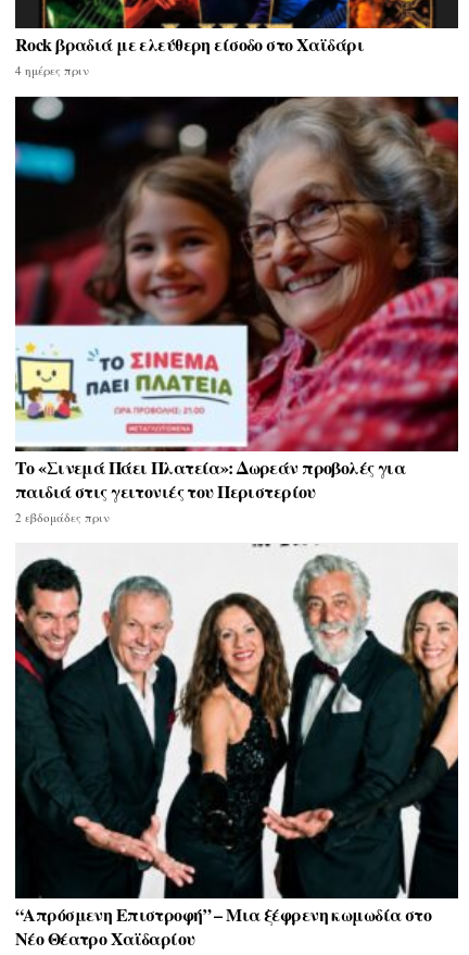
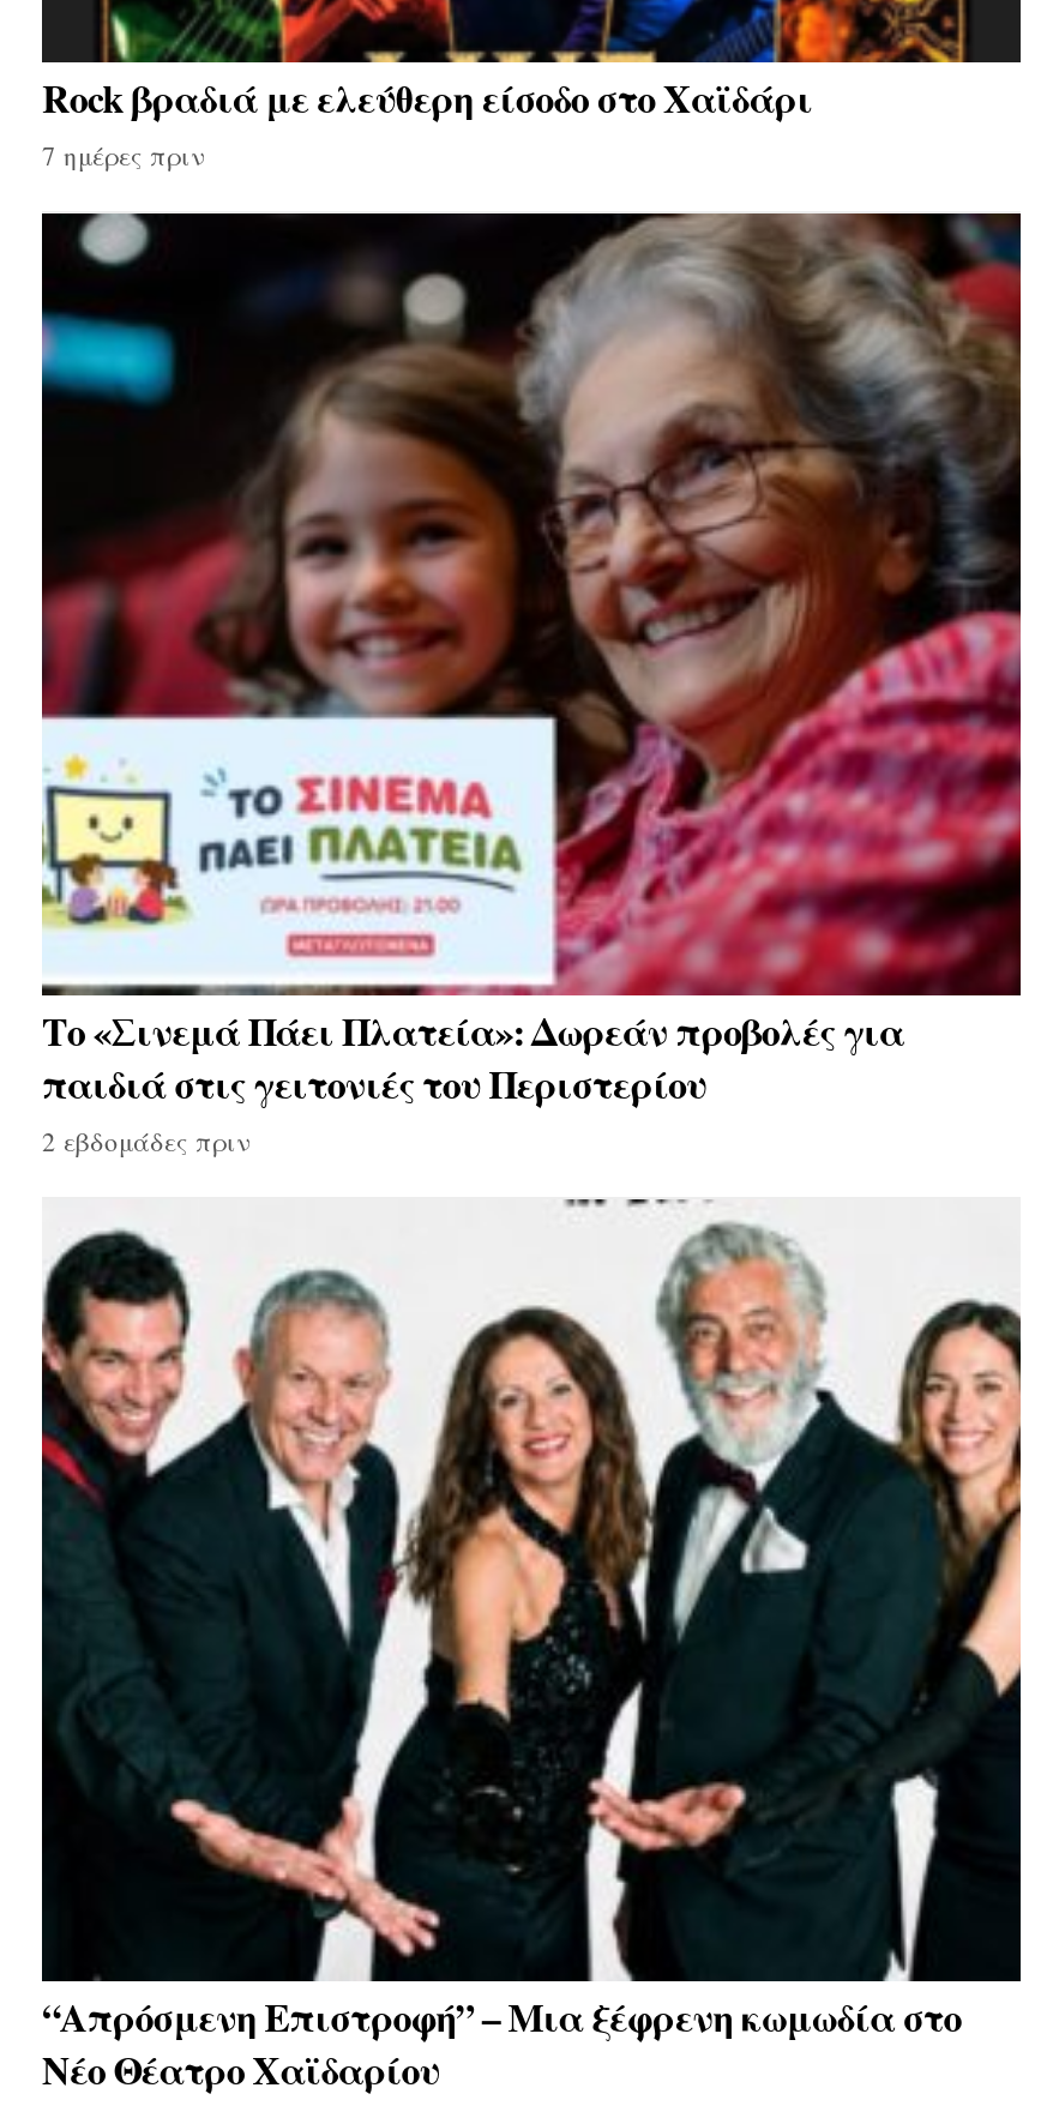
- 4 ημέρες πριν
+ 7 ημέρες πριν
